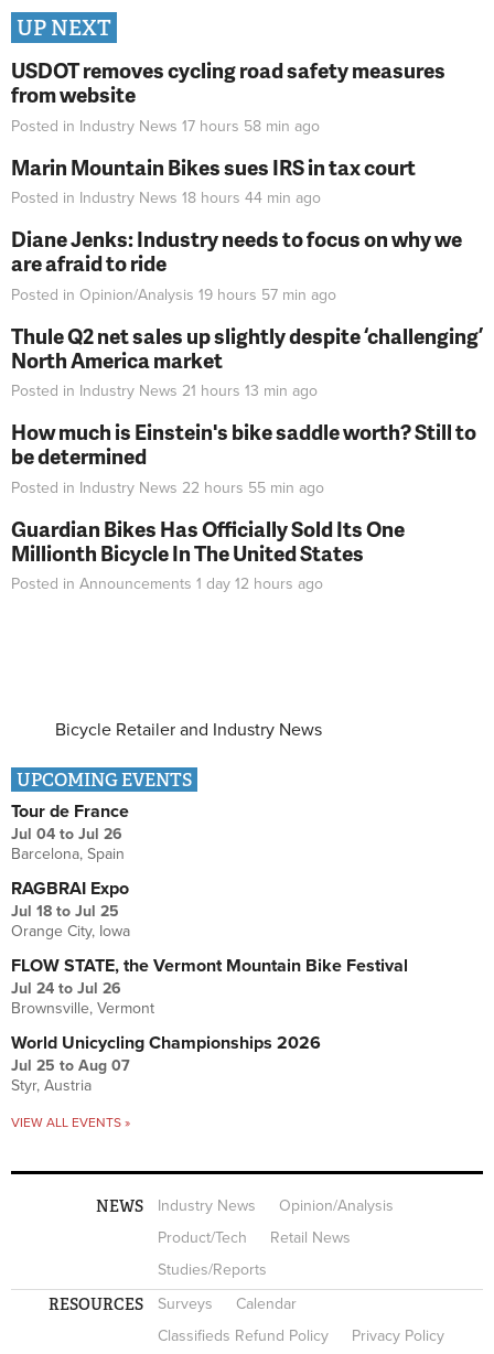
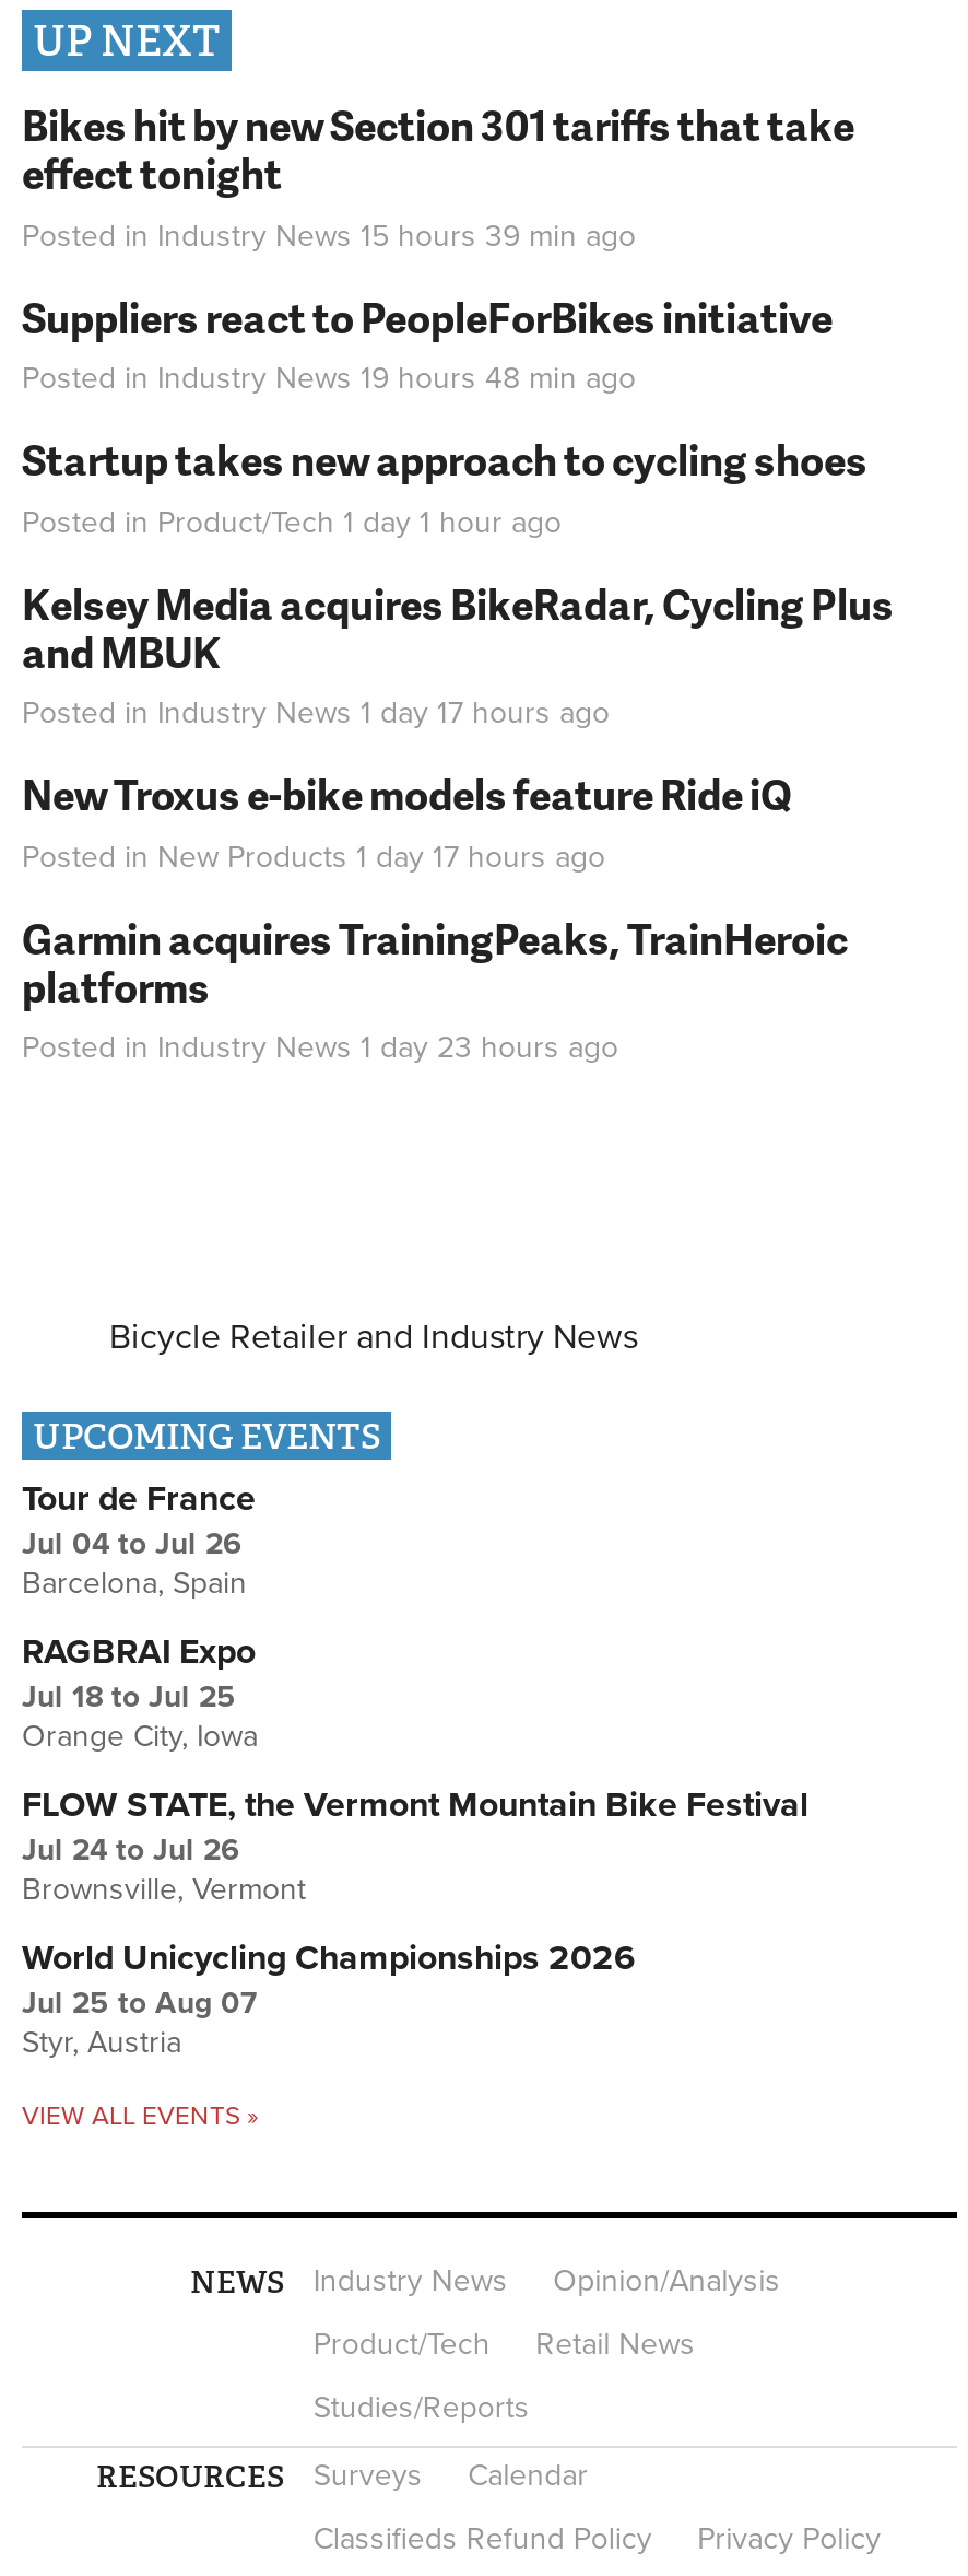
- USDOT removes cycling road safety measures
- from website
- Posted in Industry News 17 hours 58 min ago
+ Bikes hit by new Section 301 tariffs that take
+ effect tonight
+ Posted in Industry News 15 hours 39 min ago

- Marin Mountain Bikes sues IRS in tax court
- Posted in Industry News 18 hours 44 min ago
+ Suppliers react to PeopleForBikes initiative
+ Posted in Industry News 19 hours 48 min ago

- Diane Jenks: Industry needs to focus on why we
- are afraid to ride
- Posted in Opinion/Analysis 19 hours 57 min ago
+ Startup takes new approach to cycling shoes
+ Posted in Product/Tech 1 day 1 hour ago

- Thule Q2 net sales up slightly despite ‘challenging’
- North America market
- Posted in Industry News 21 hours 13 min ago
+ Kelsey Media acquires BikeRadar, Cycling Plus
+ and MBUK
+ Posted in Industry News 1 day 17 hours ago

- How much is Einstein's bike saddle worth? Still to
- be determined
- Posted in Industry News 22 hours 55 min ago
+ New Troxus e-bike models feature Ride iQ
+ Posted in New Products 1 day 17 hours ago

- Guardian Bikes Has Officially Sold Its One
- Millionth Bicycle In The United States
- Posted in Announcements 1 day 12 hours ago
+ Garmin acquires TrainingPeaks, TrainHeroic
+ platforms
+ Posted in Industry News 1 day 23 hours ago
